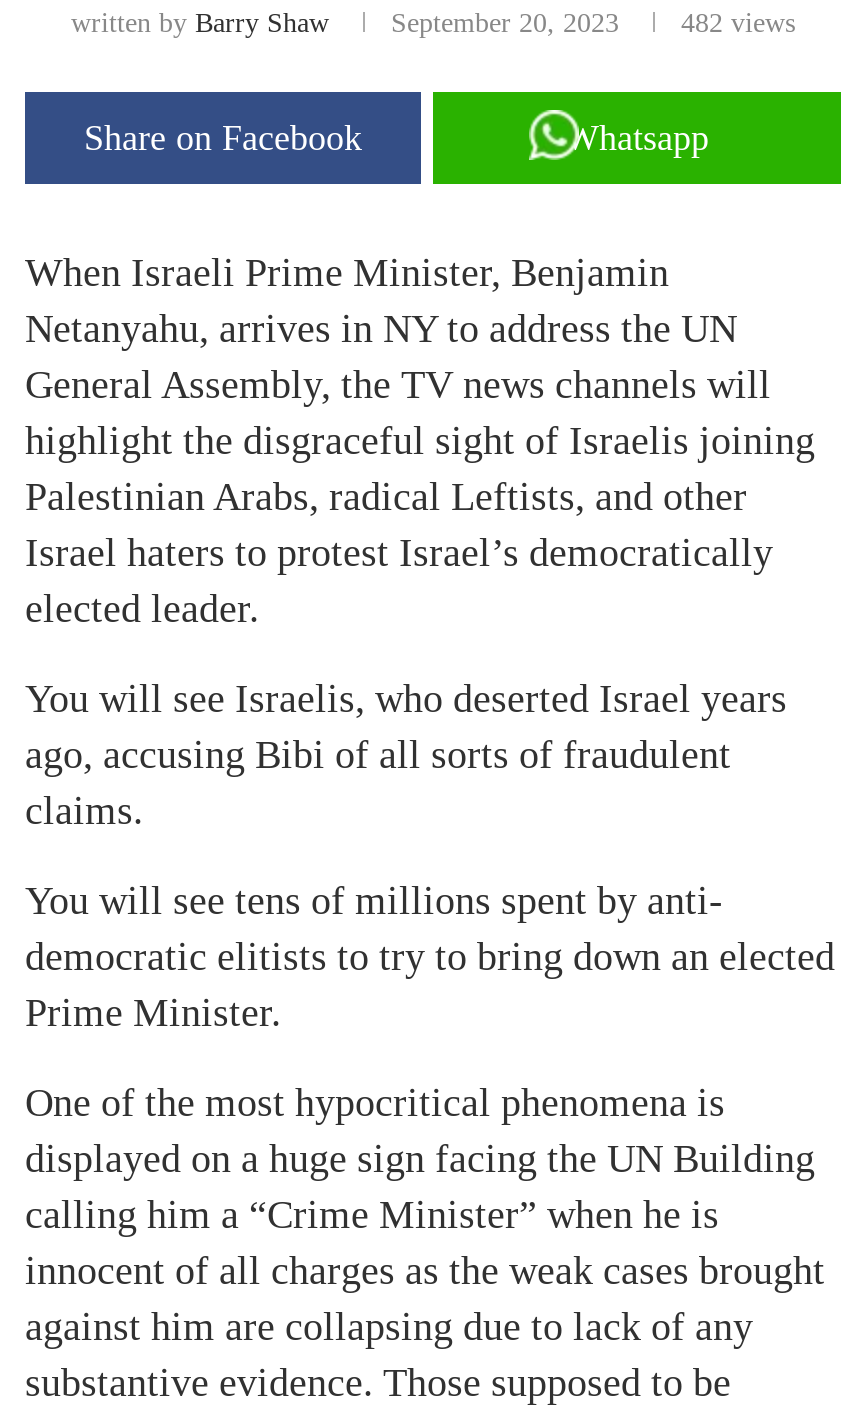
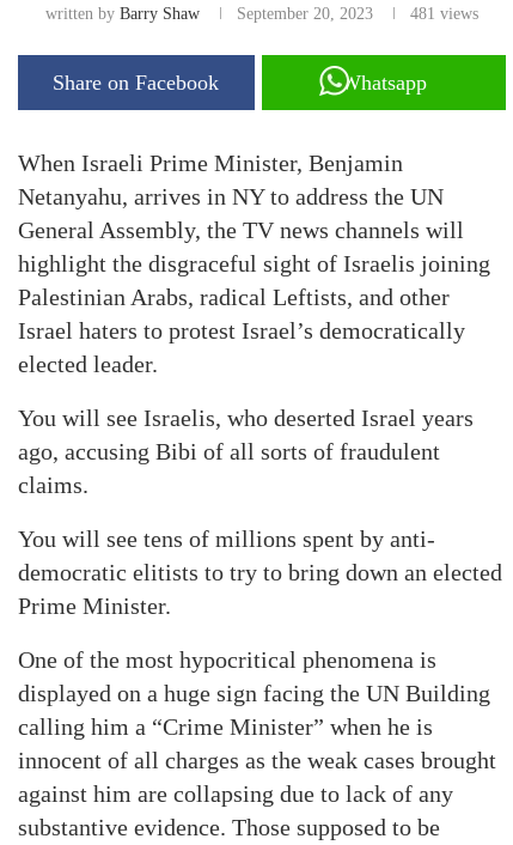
- 482 views
+ 481 views
